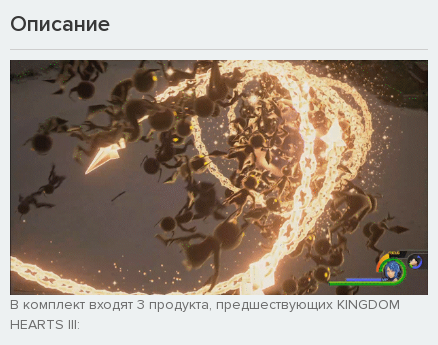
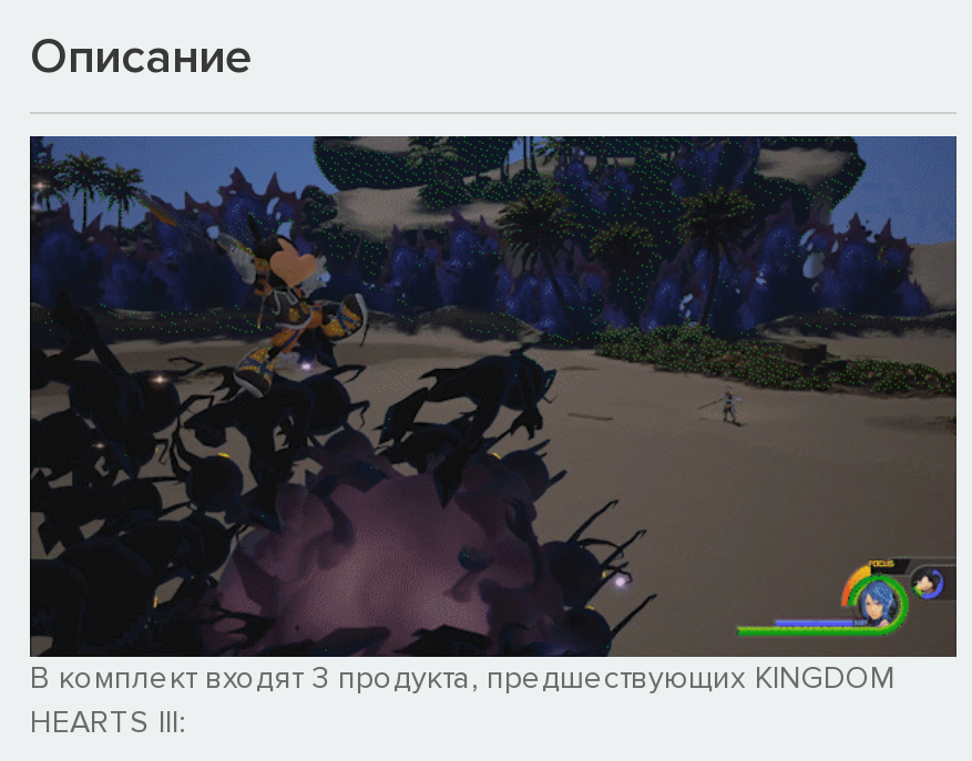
- [image]
+ [image]
